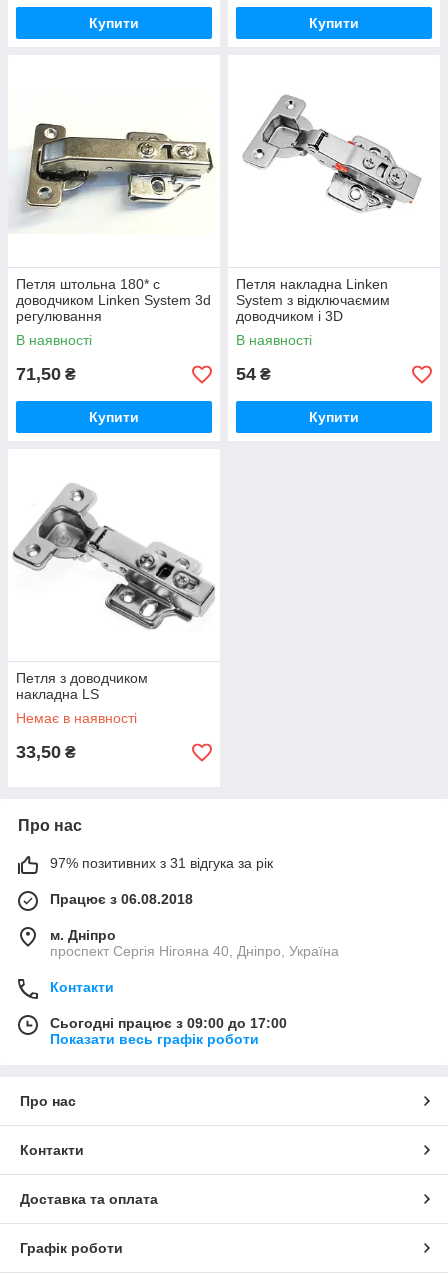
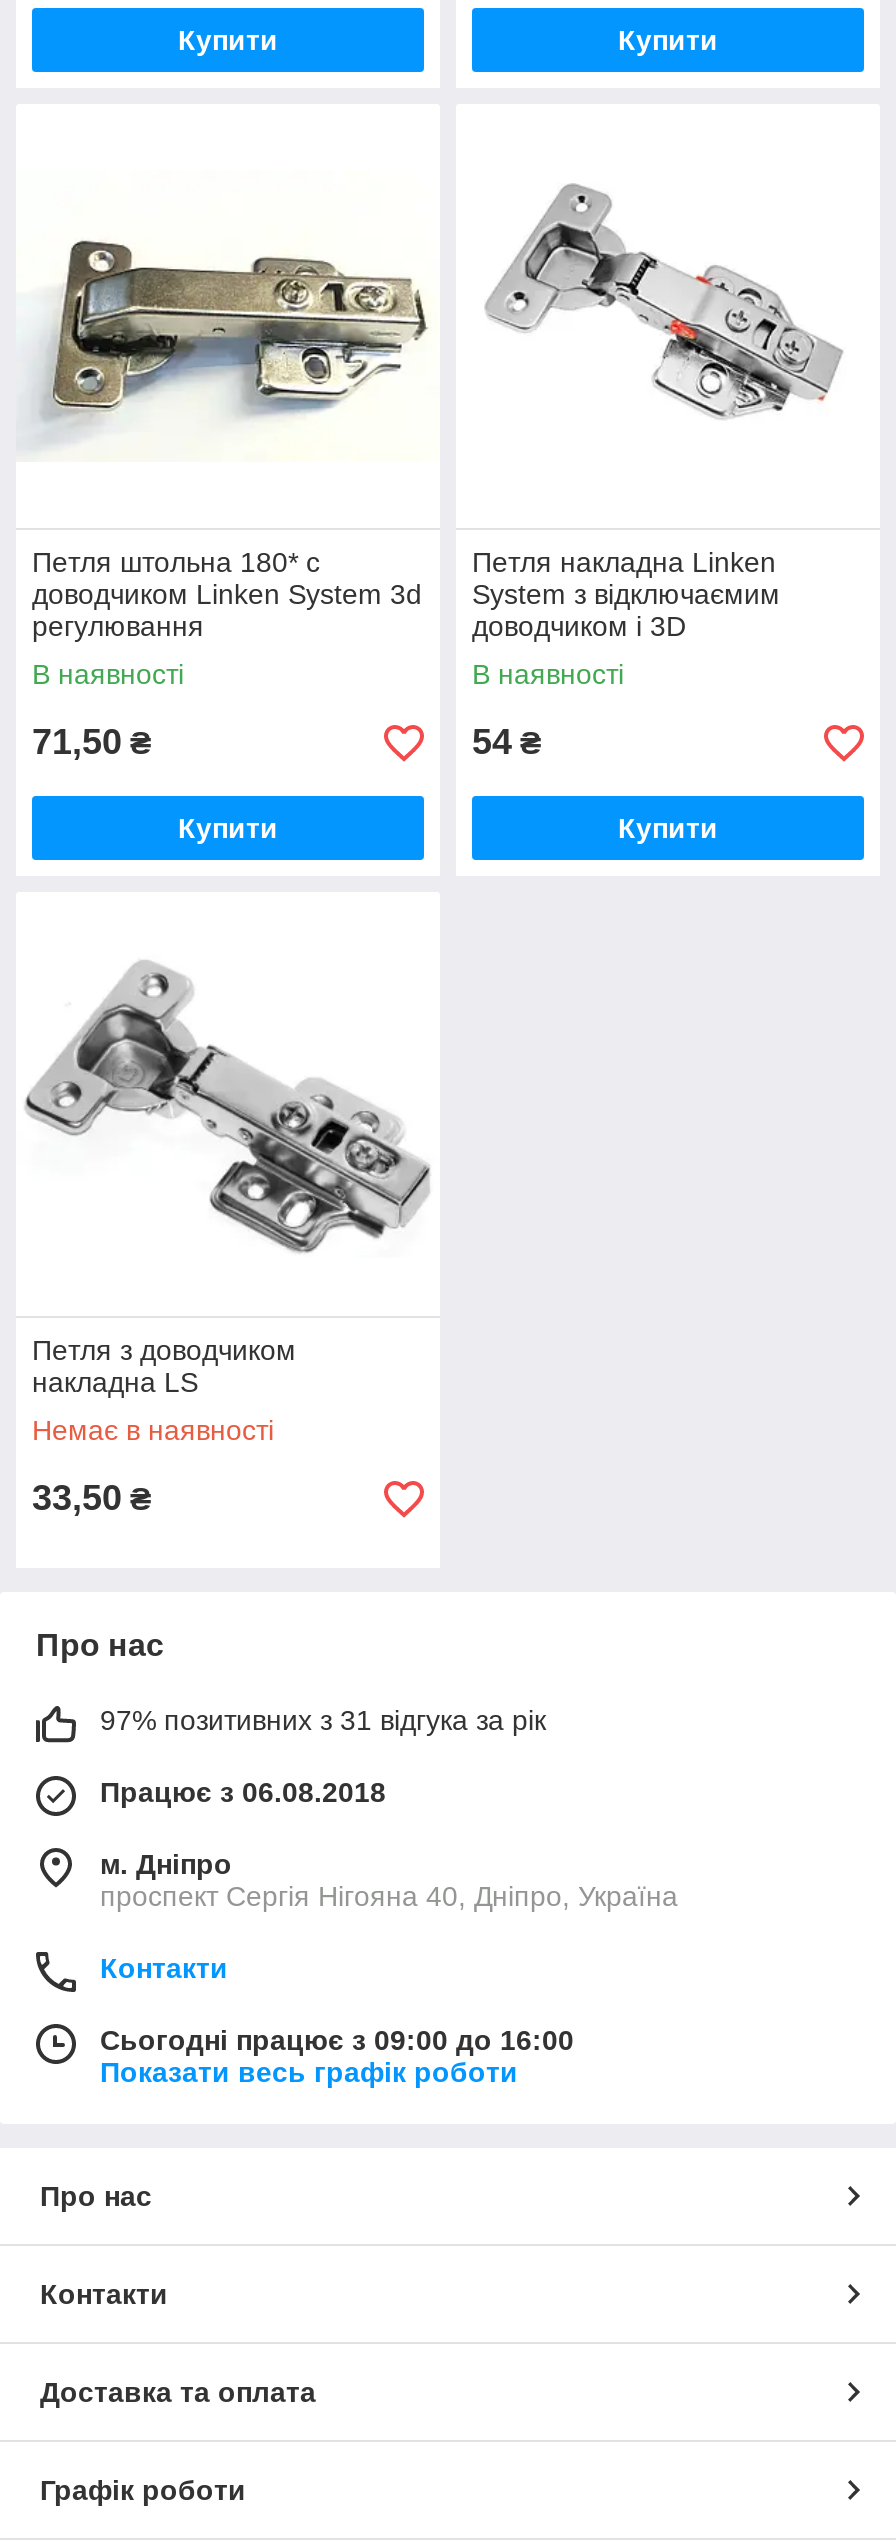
- Сьогодні працює з 09:00 до 17:00
+ Сьогодні працює з 09:00 до 16:00
